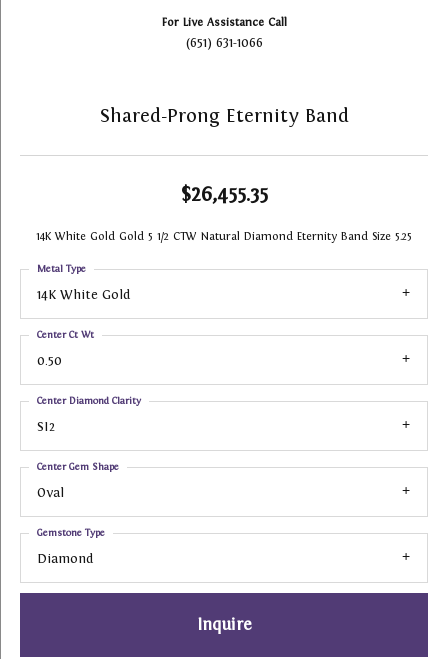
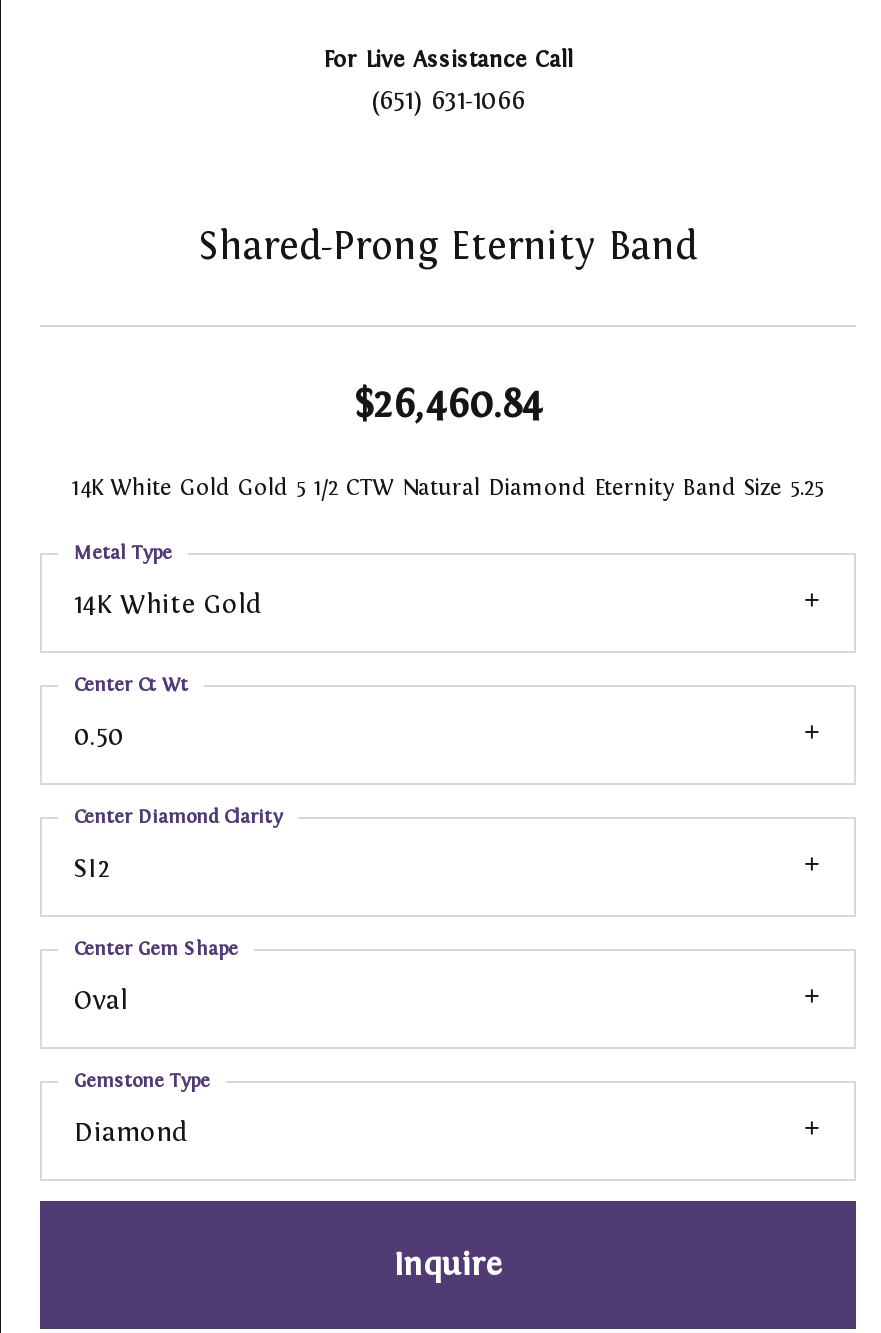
- $26,455.35
+ $26,460.84
